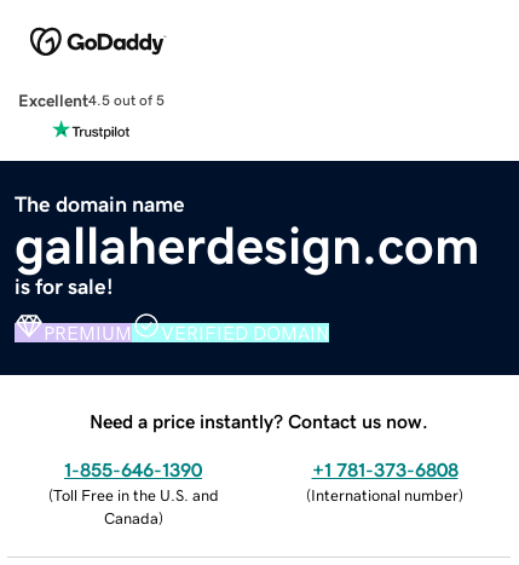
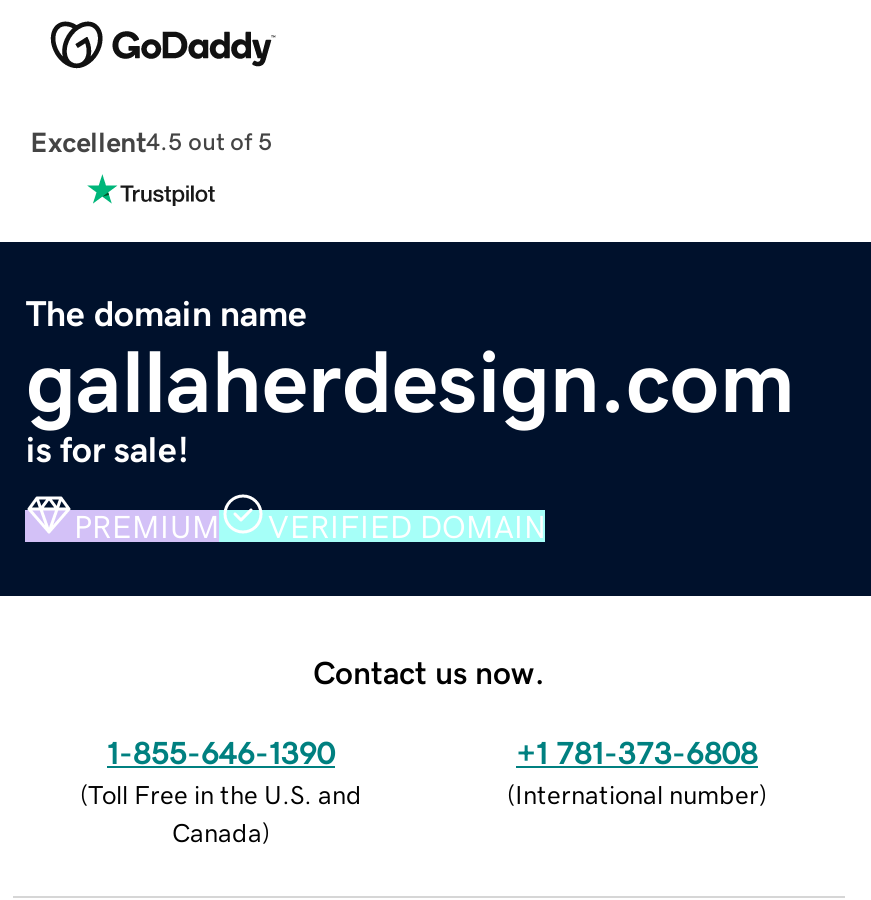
- Need a price instantly? Contact us now.
+ Contact us now.
